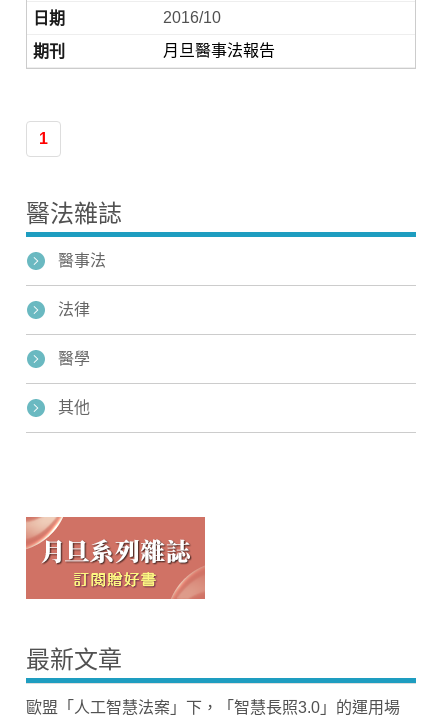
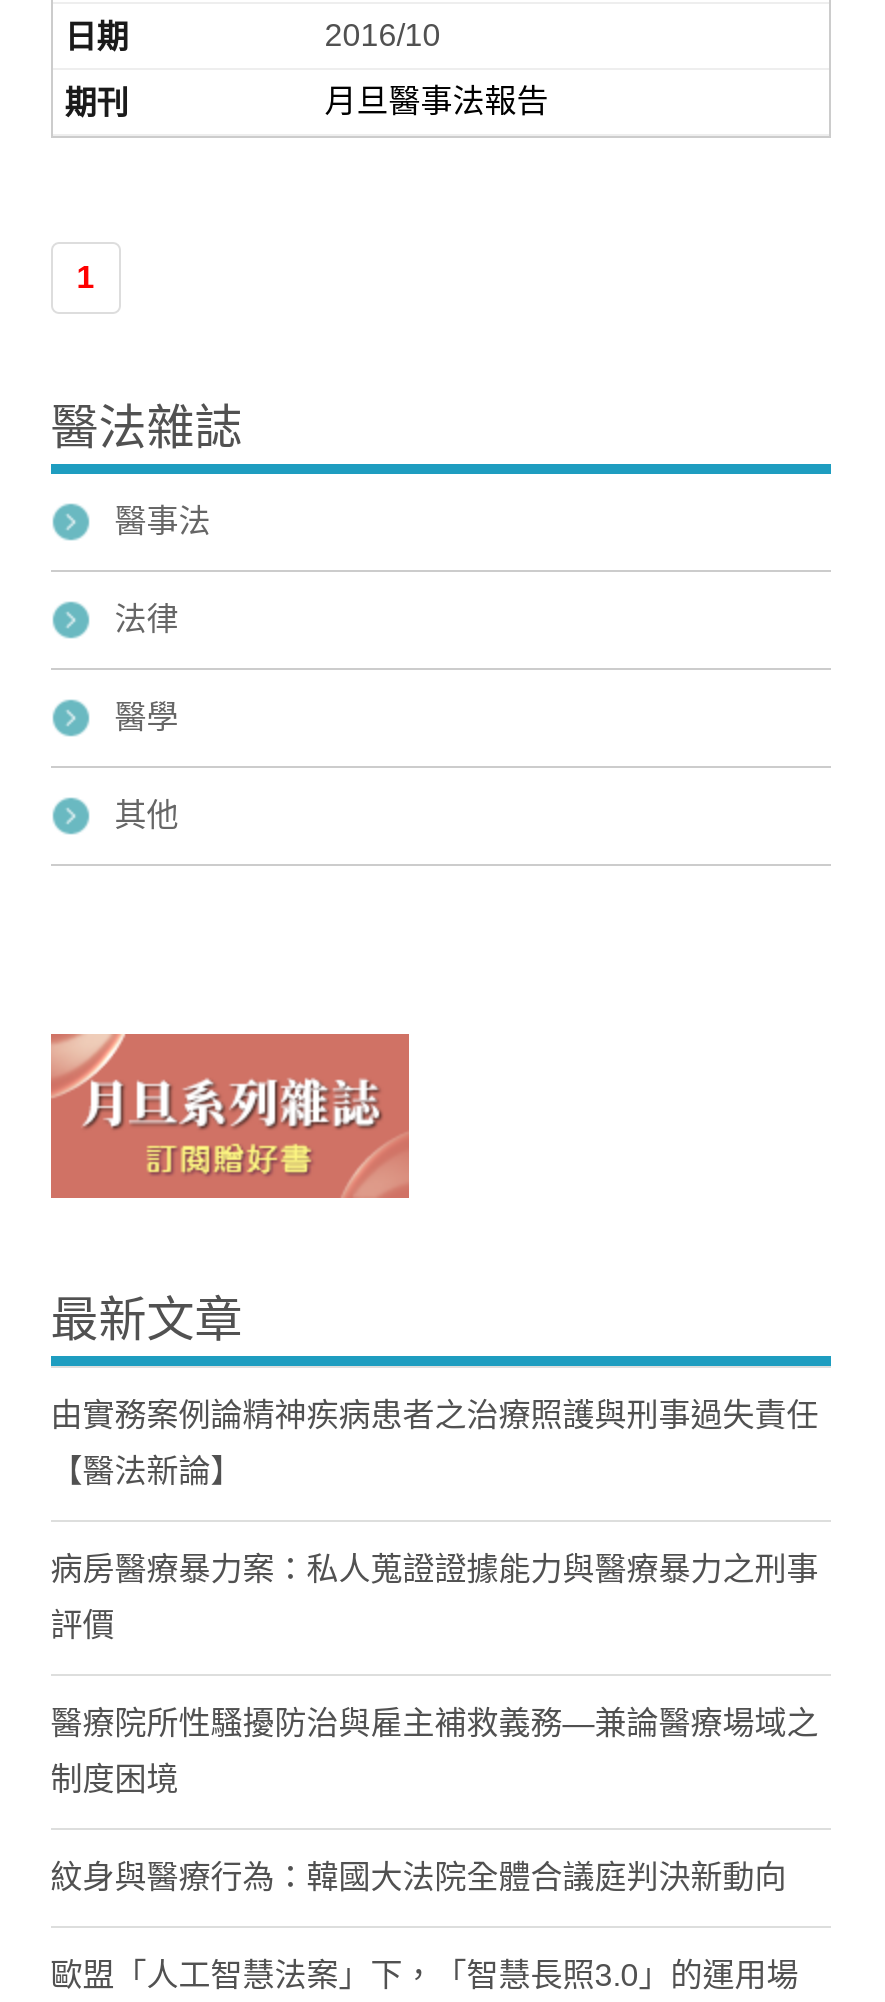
+ 由實務案例論精神疾病患者之治療照護與刑事過失責任
+ 【醫法新論】
+ 病房醫療暴力案：私人蒐證證據能力與醫療暴力之刑事
+ 評價
+ 醫療院所性騷擾防治與雇主補救義務—兼論醫療場域之
+ 制度困境
+ 紋身與醫療行為：韓國大法院全體合議庭判決新動向
